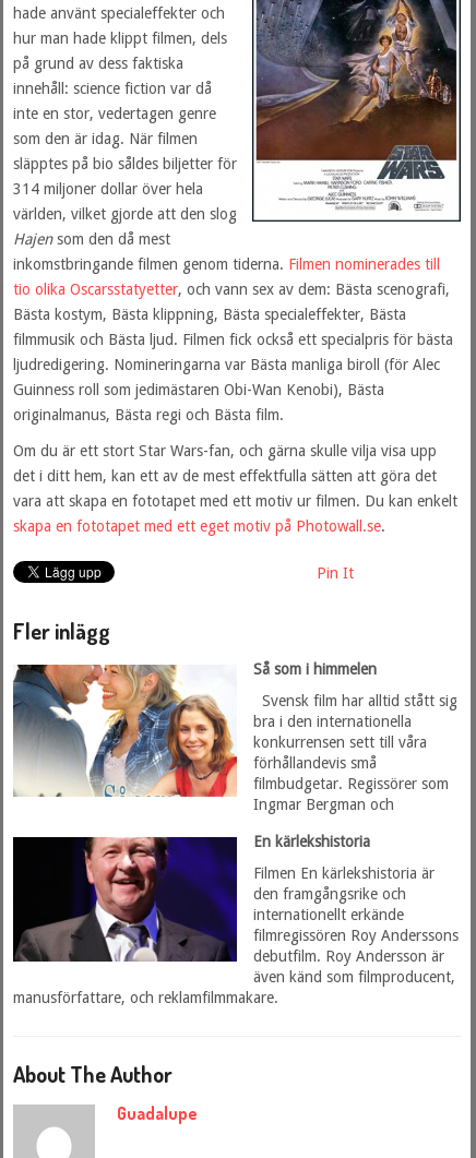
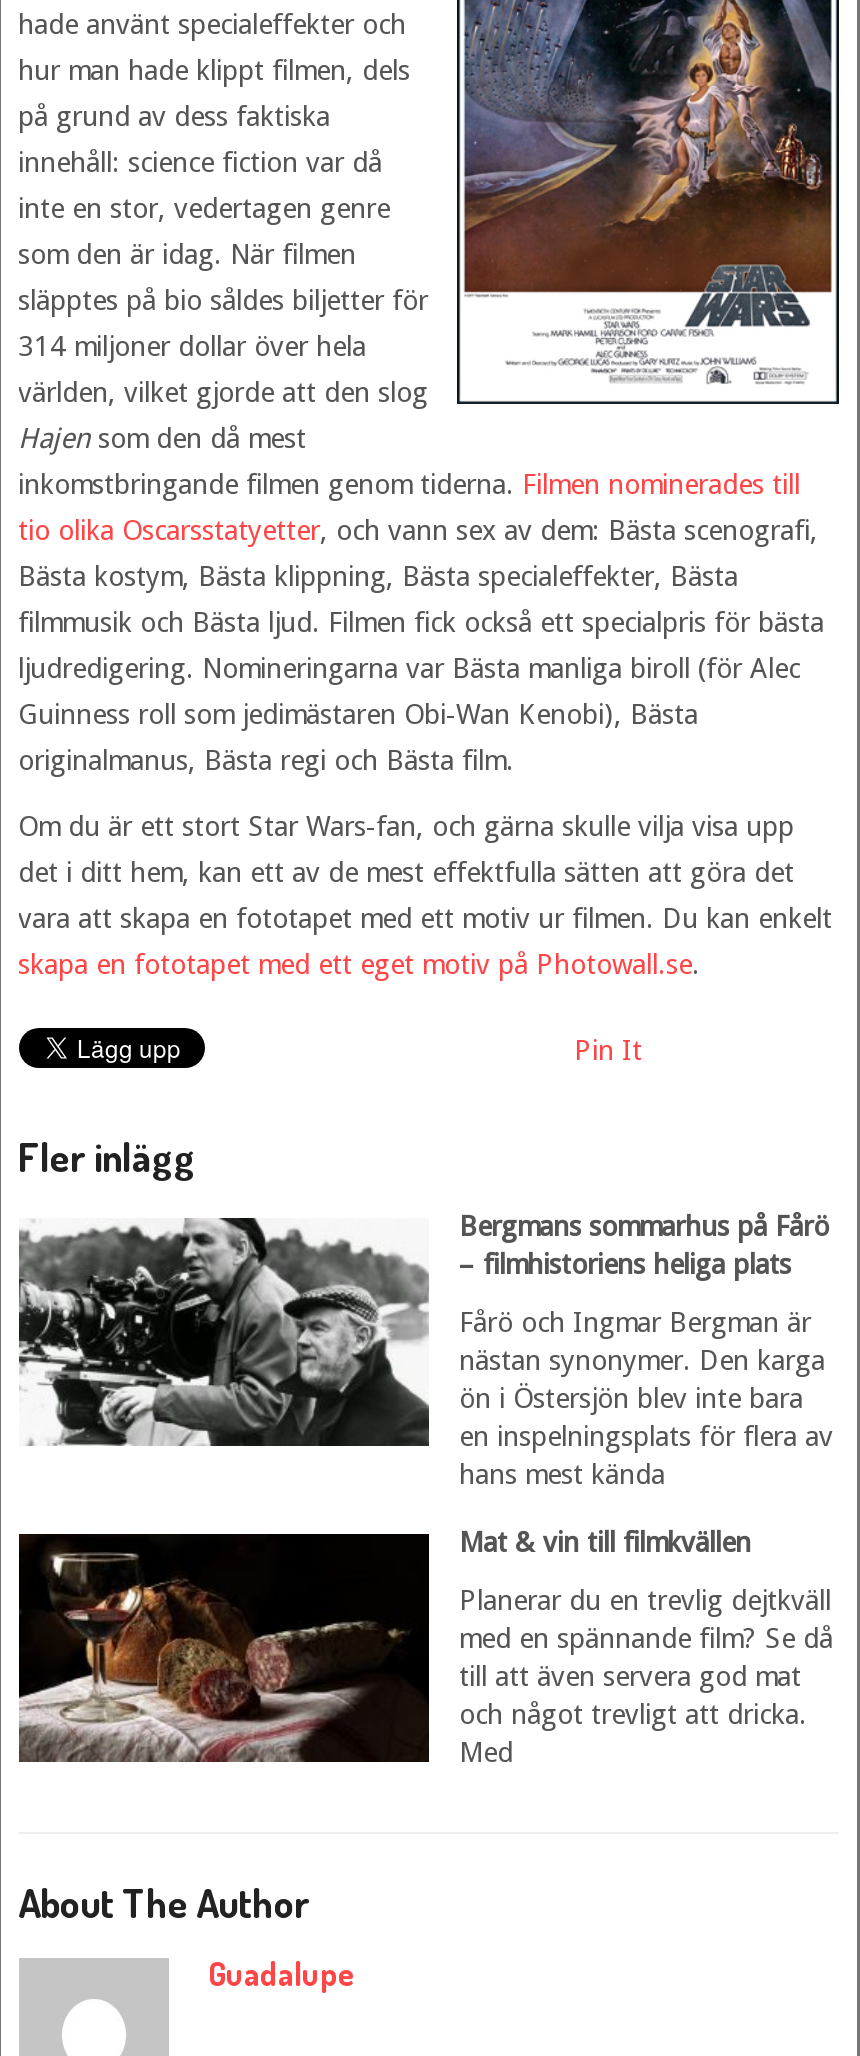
- [image]
- Så som i himmelen
+ [image]
+ Bergmans sommarhus på Fårö
+ – filmhistoriens heliga plats

- Svensk film har alltid stått sig
- bra i den internationella
- konkurrensen sett till våra
- förhållandevis små
- filmbudgetar. Regissörer som
- Ingmar Bergman och
+ Fårö och Ingmar Bergman är
+ nästan synonymer. Den karga
+ ön i Östersjön blev inte bara
+ en inspelningsplats för flera av
+ hans mest kända

- [image]
- En kärlekshistoria
+ [image]
+ Mat & vin till filmkvällen

- Filmen En kärlekshistoria är
- den framgångsrike och
- internationellt erkände
- filmregissören Roy Anderssons
- debutfilm. Roy Andersson är
- även känd som filmproducent,
- manusförfattare, och reklamfilmmakare.
+ Planerar du en trevlig dejtkväll
+ med en spännande film? Se då
+ till att även servera god mat
+ och något trevligt att dricka.
+ Med
